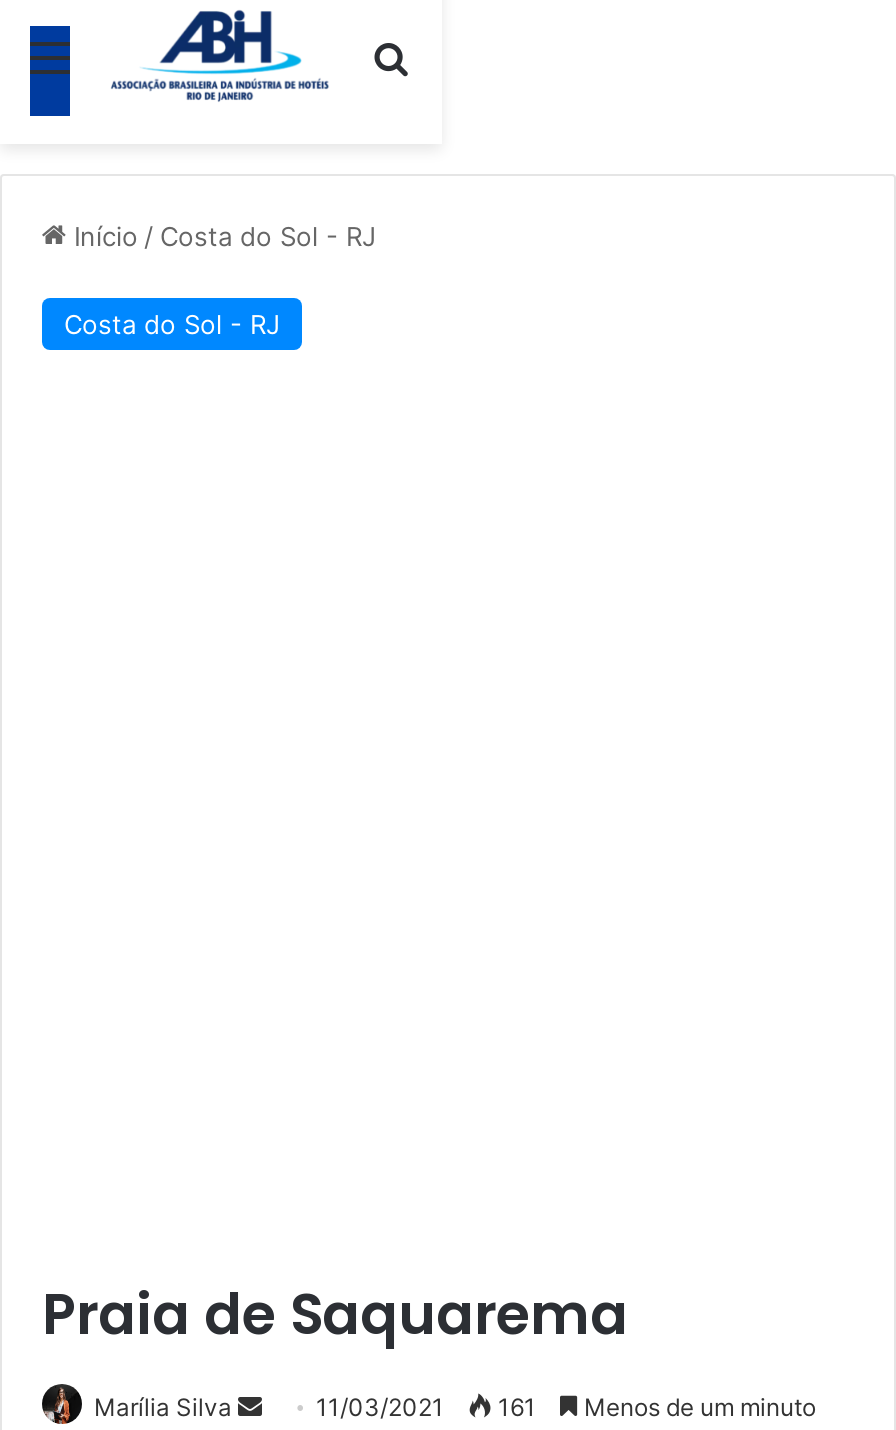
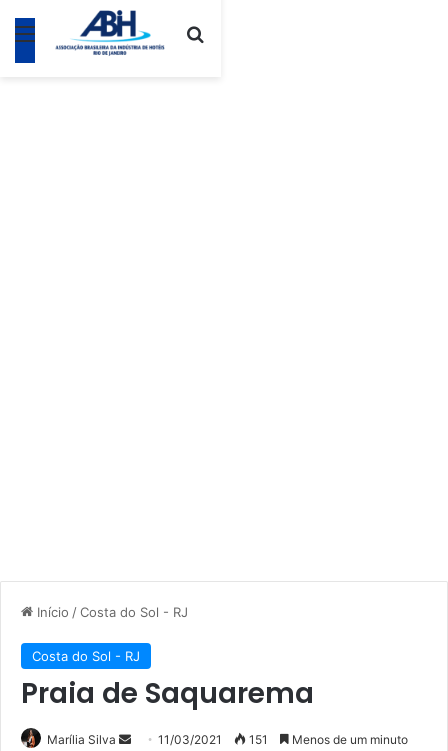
moved down: Início / Costa do Sol - RJ | Costa do Sol - RJ

- 161
+ 151
